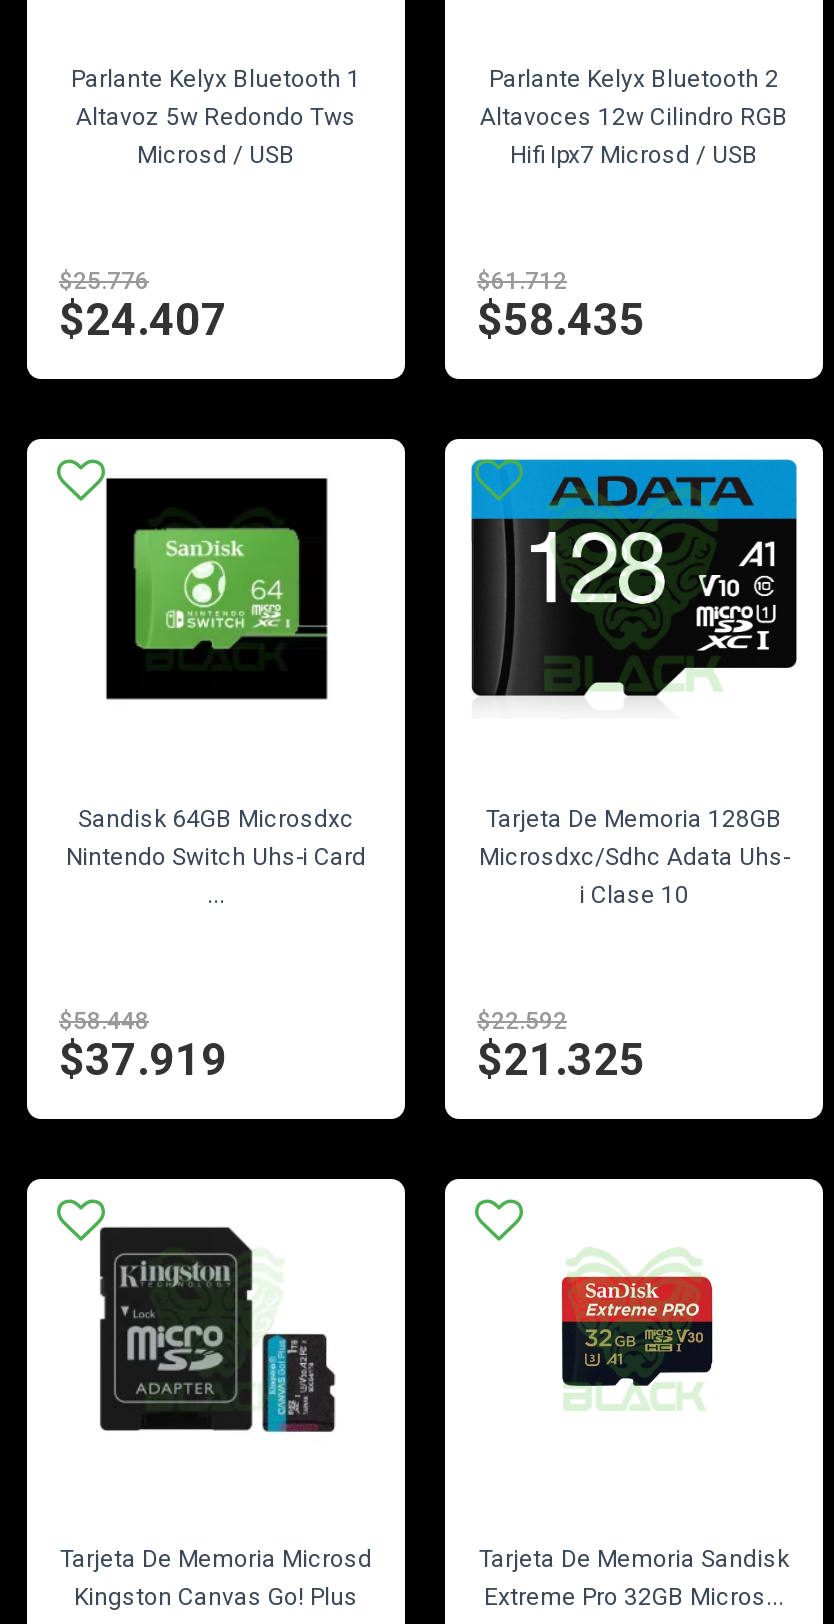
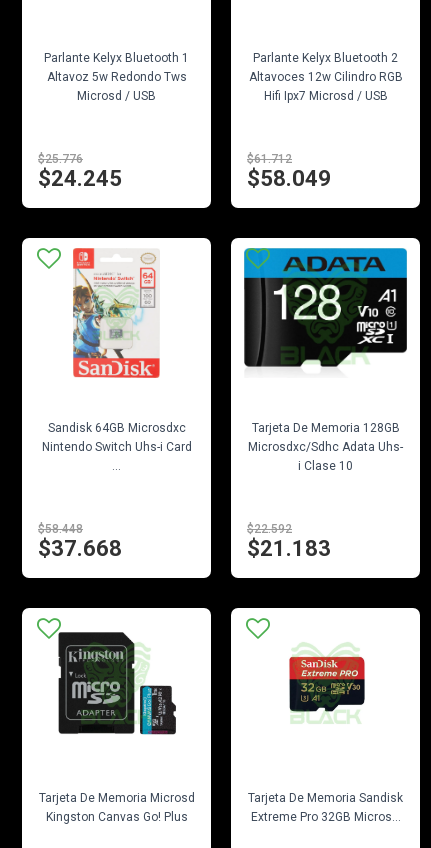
- $24.407
+ $24.245

- $58.435
+ $58.049

- [image]
+ [image]

- $37.919
+ $37.668

- $21.325
+ $21.183
